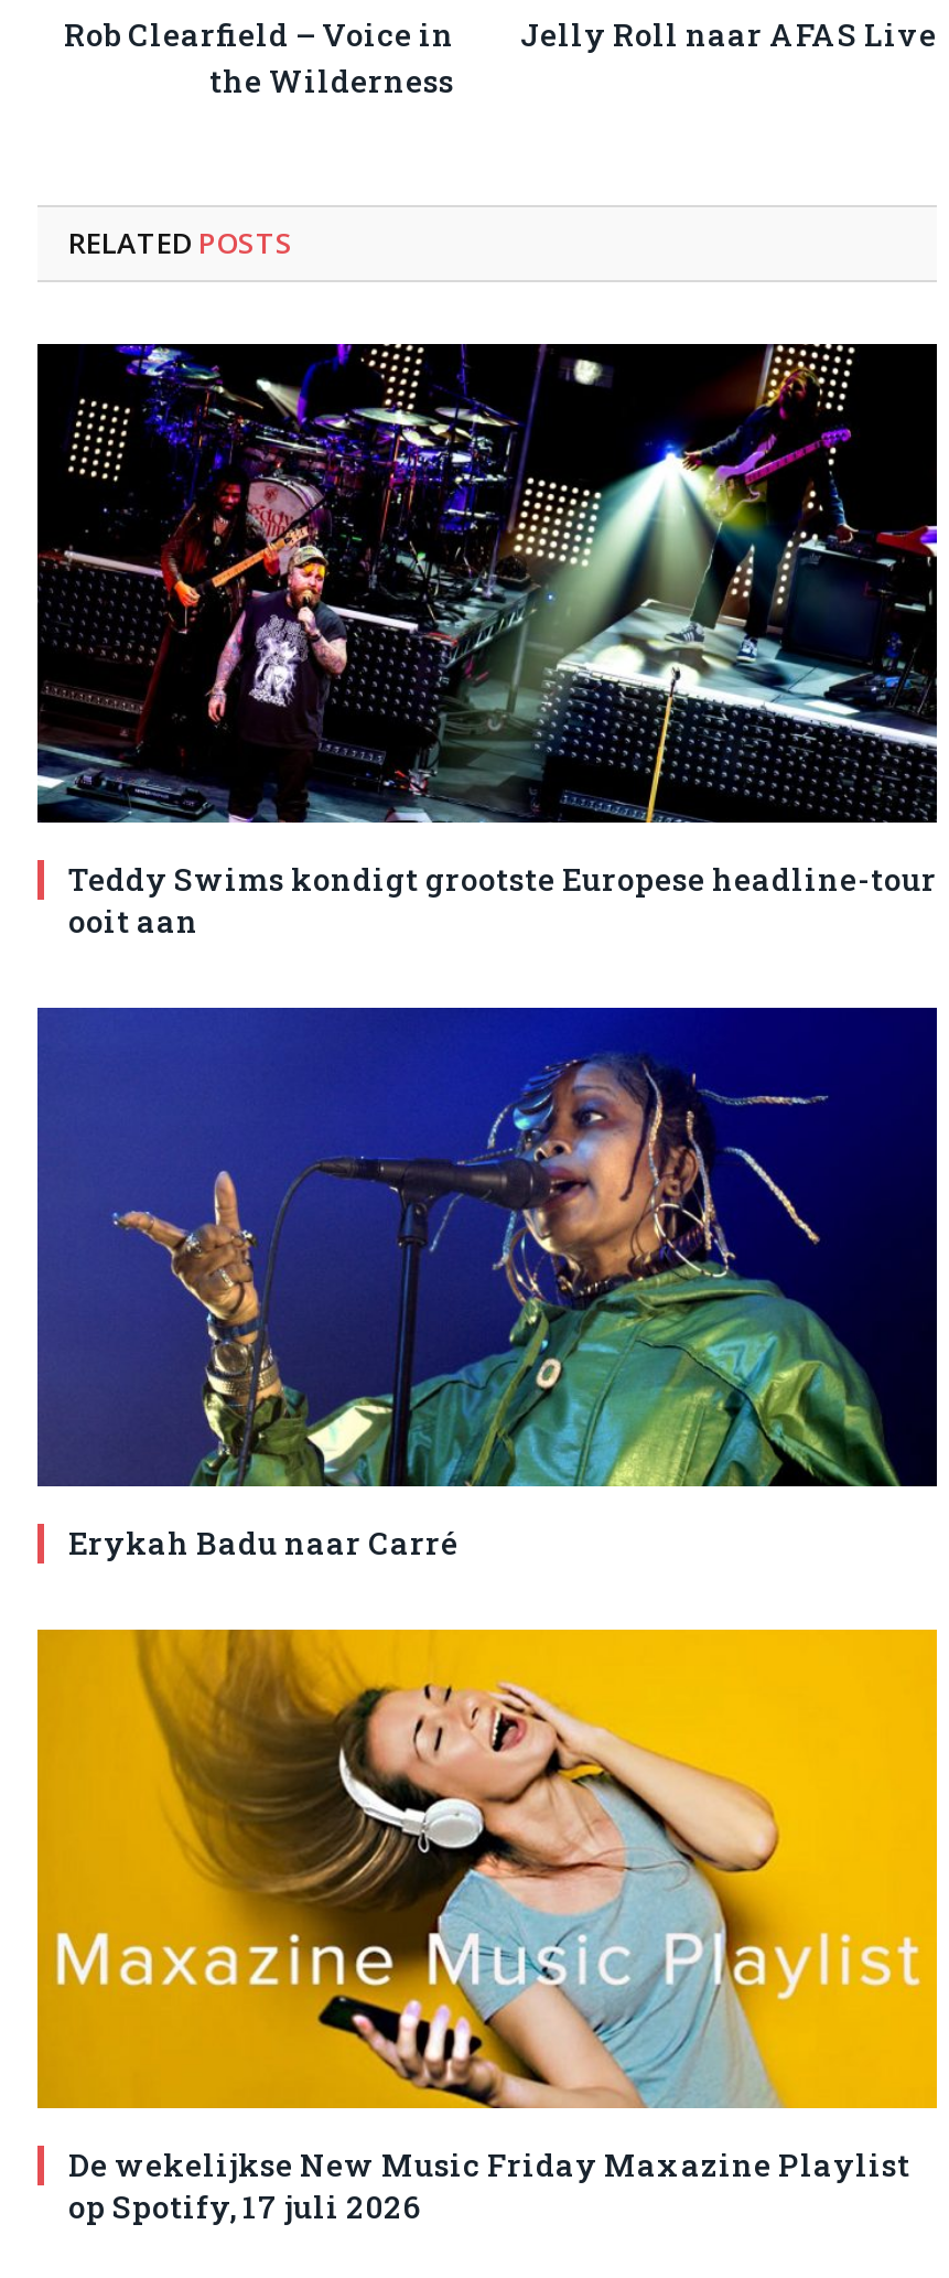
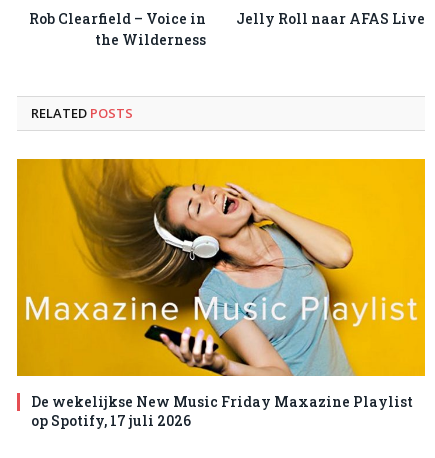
- [image]
- Teddy Swims kondigt grootste Europese headline-tour
- ooit aan

- [image]
- Erykah Badu naar Carré
